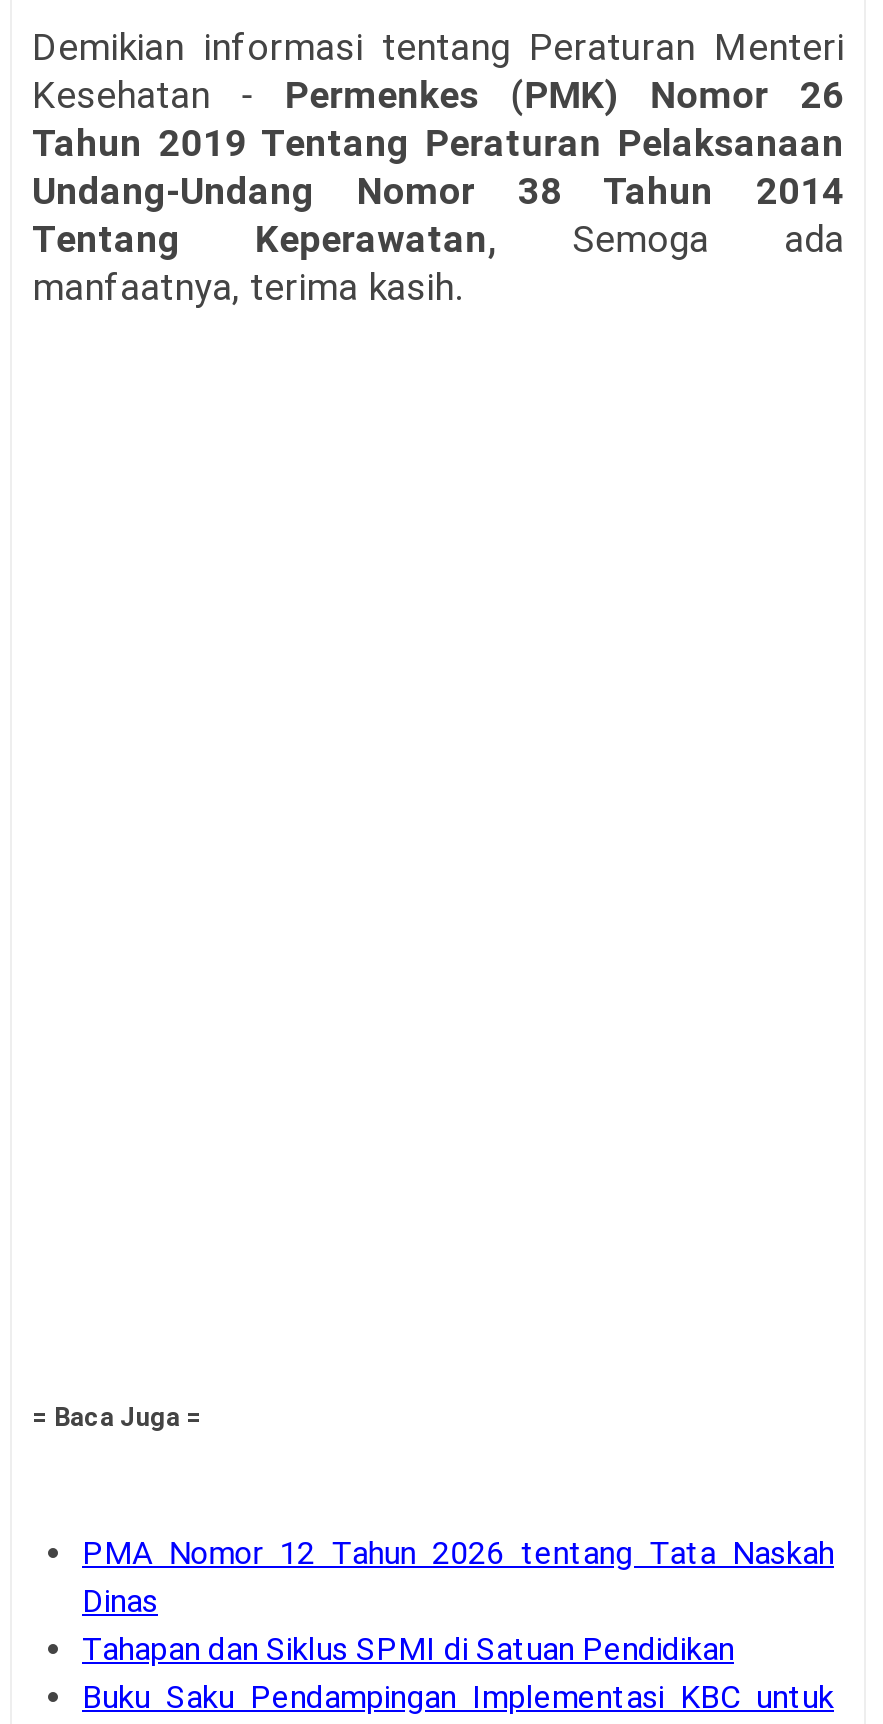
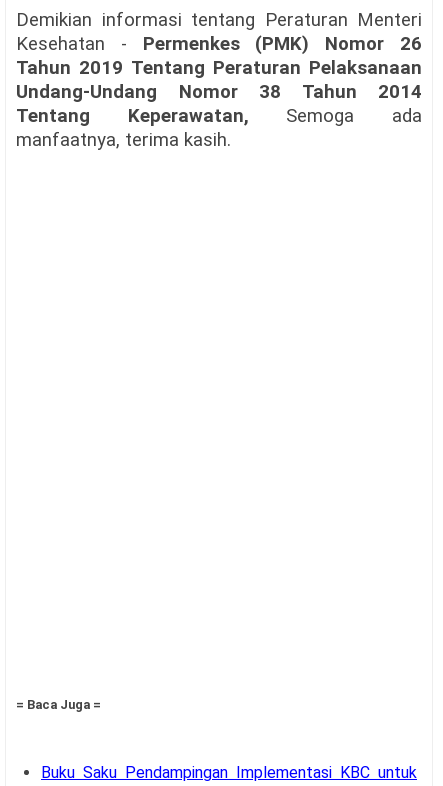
- PMA Nomor 12 Tahun 2026 tentang Tata Naskah
- Dinas
- Tahapan dan Siklus SPMI di Satuan Pendidikan
